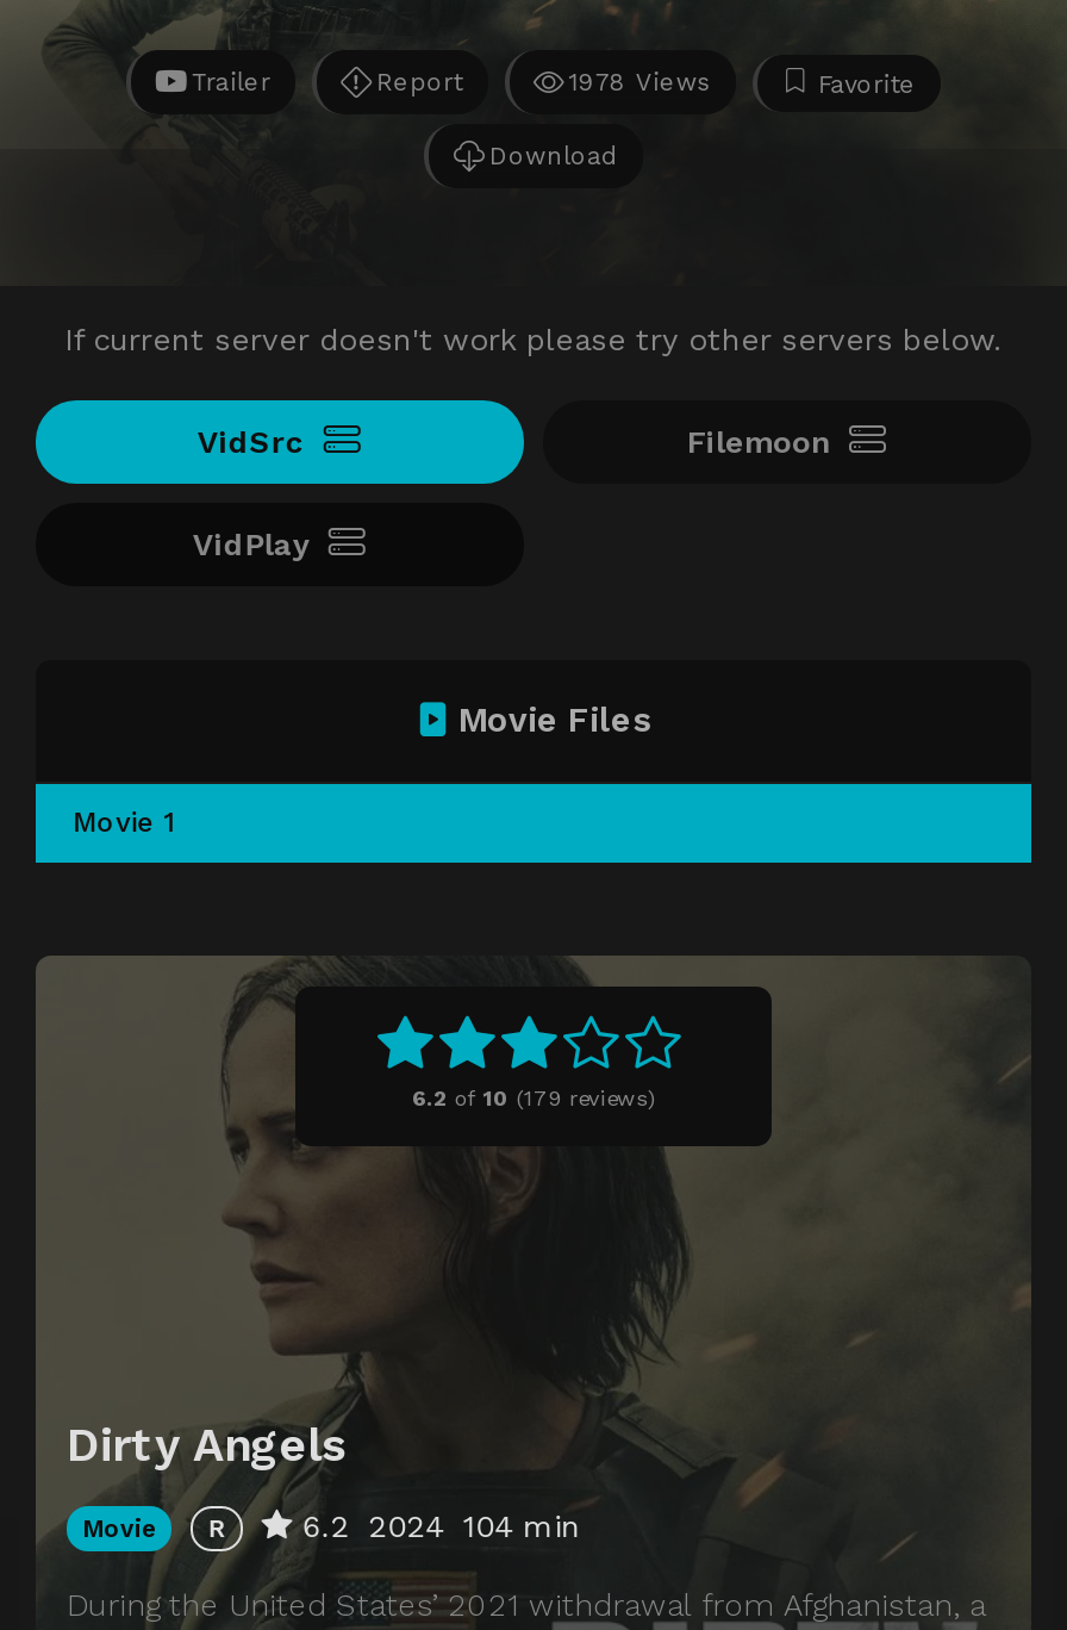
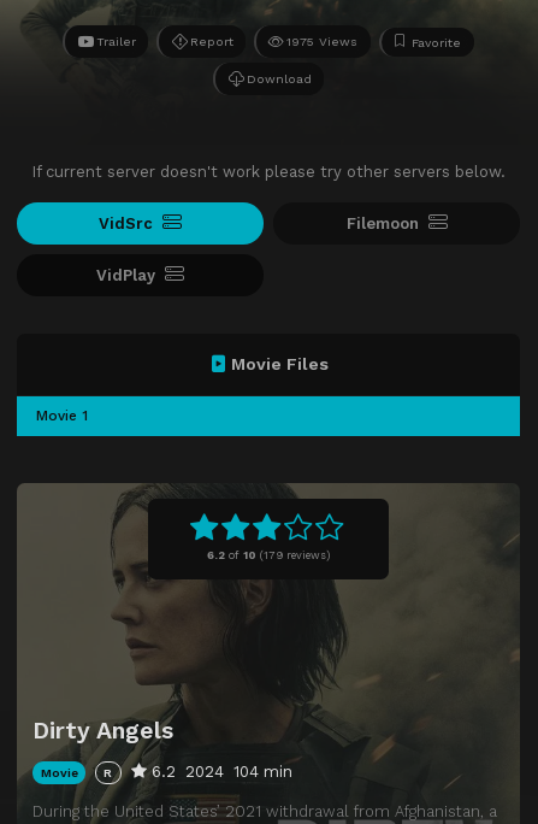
- 1978 Views
+ 1975 Views
